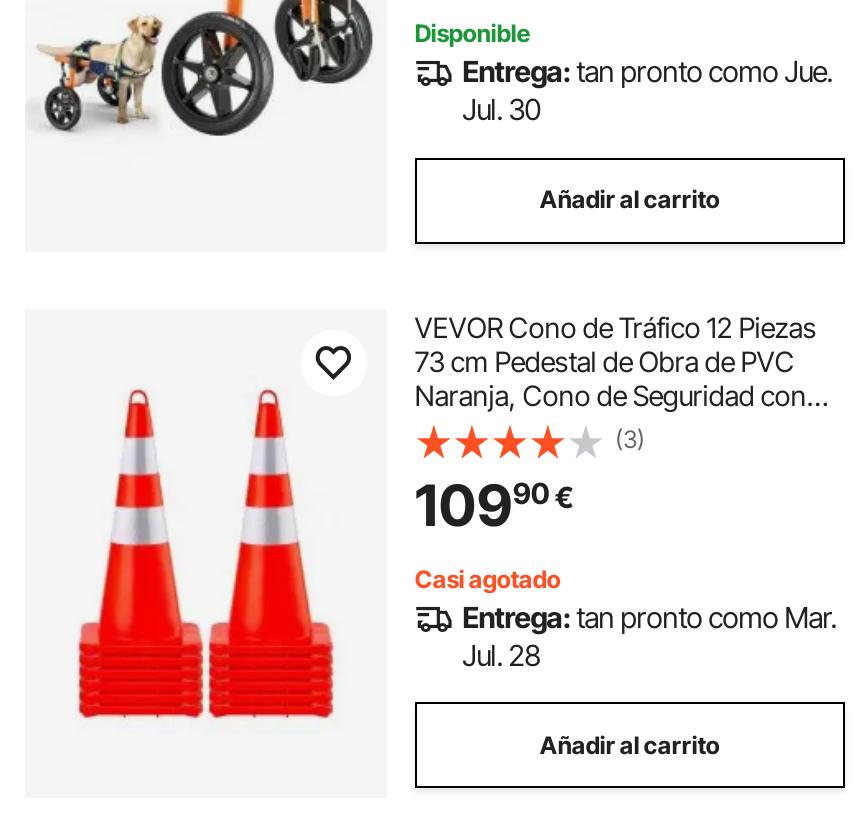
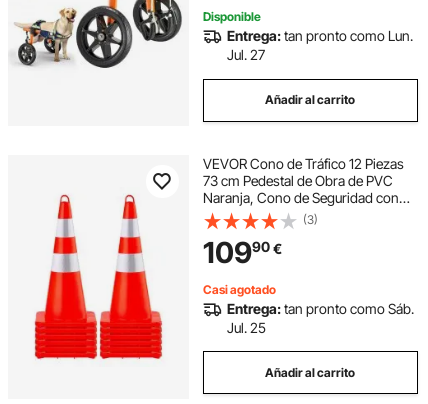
- Entrega: tan pronto como Jue.
+ Entrega: tan pronto como Lun.

- Jul. 30
+ Jul. 27

- Entrega: tan pronto como Mar.
+ Entrega: tan pronto como Sáb.

- Jul. 28
+ Jul. 25
